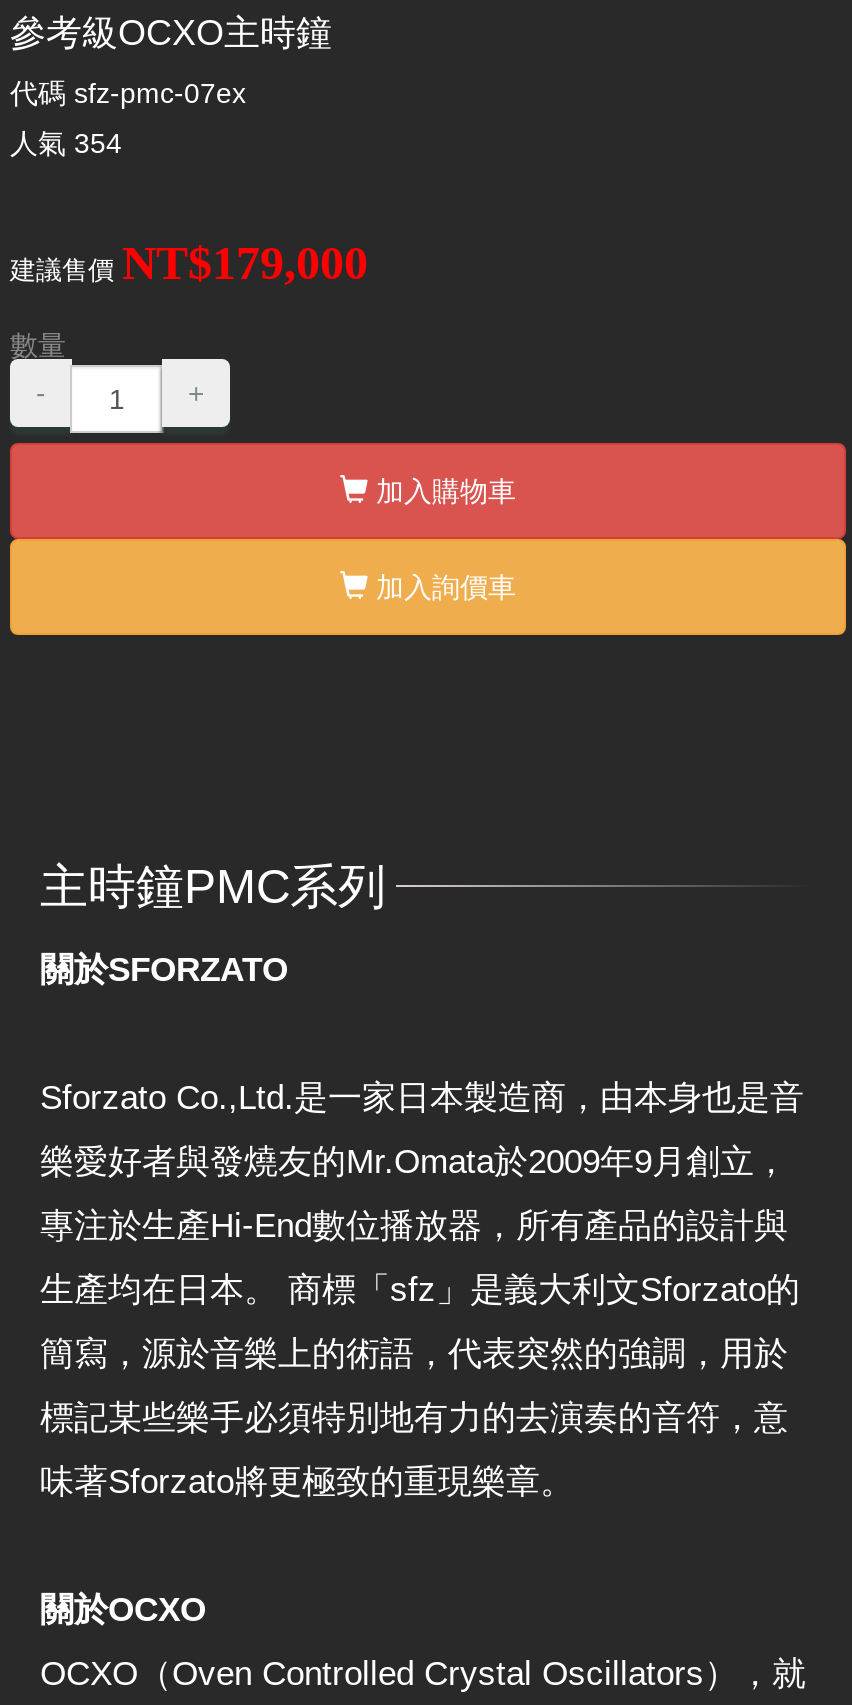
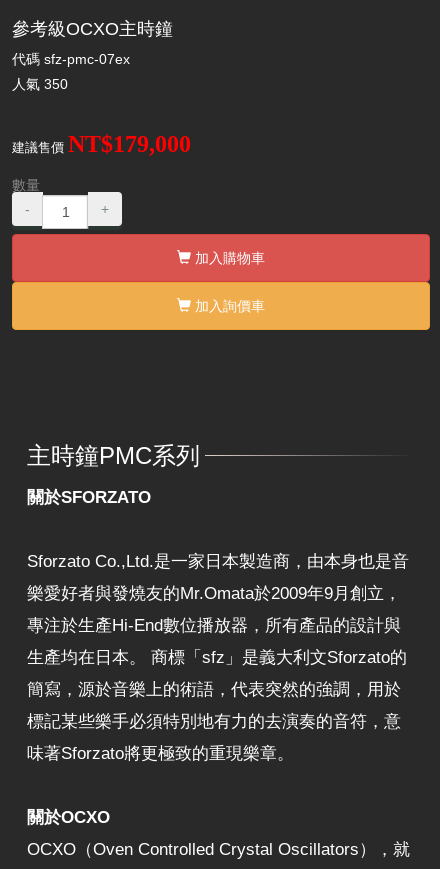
- 人氣354
+ 人氣350
